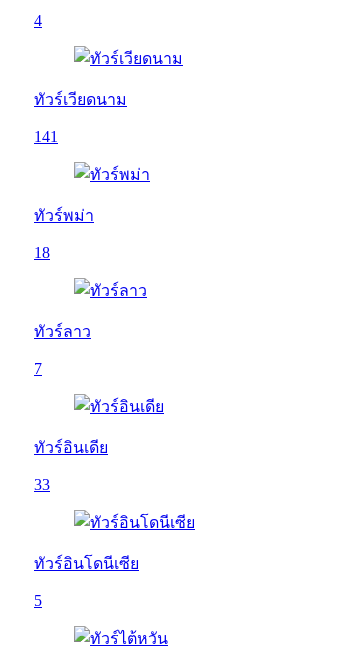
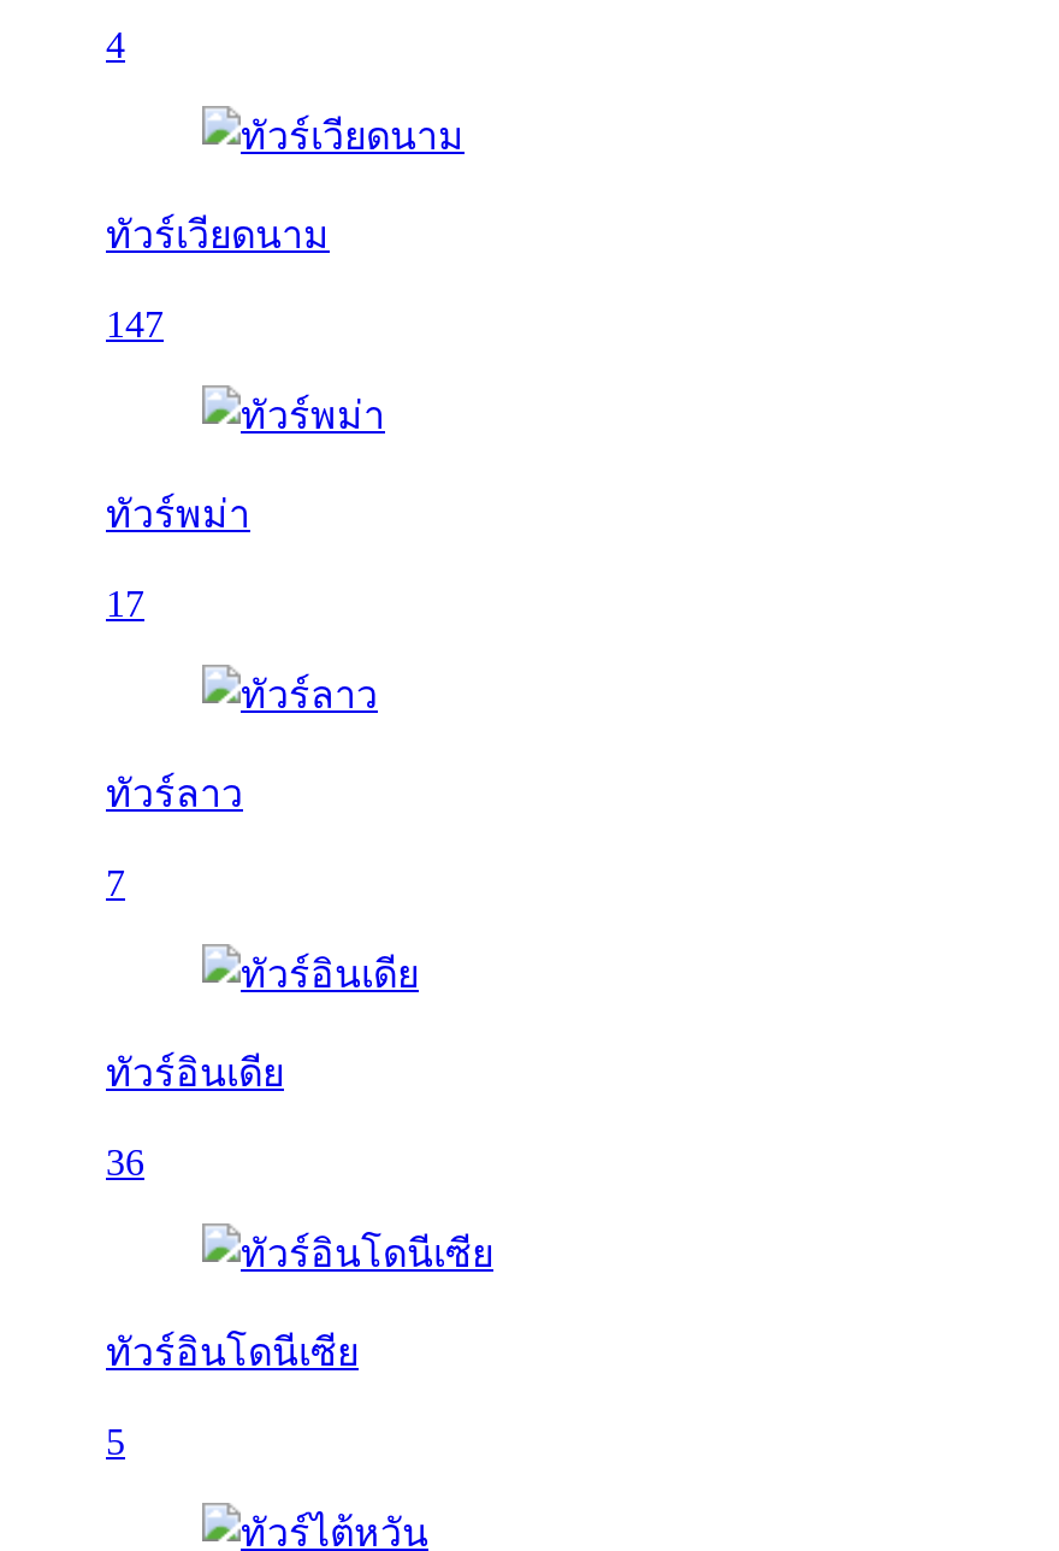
- 141
+ 147

- 18
+ 17

- 33
+ 36
